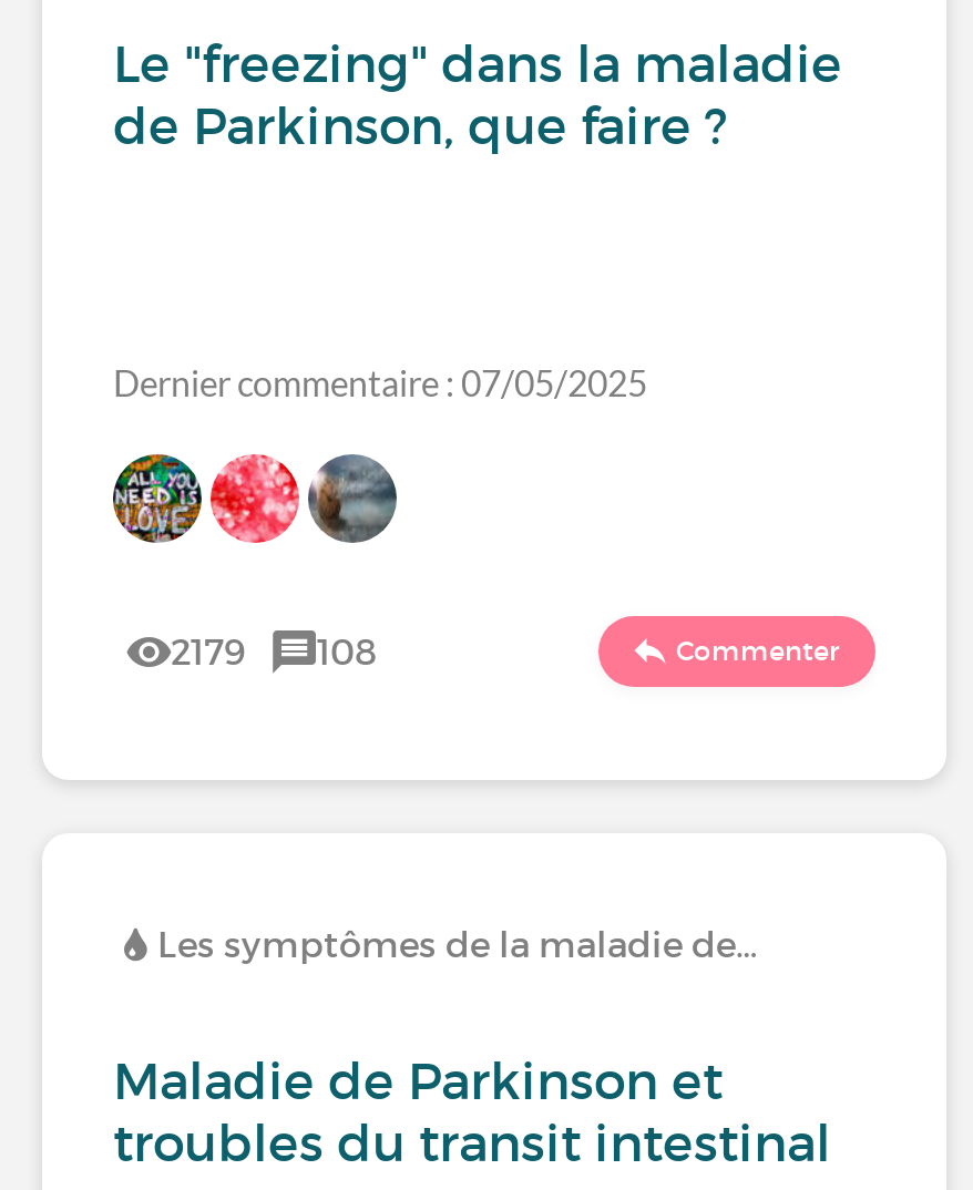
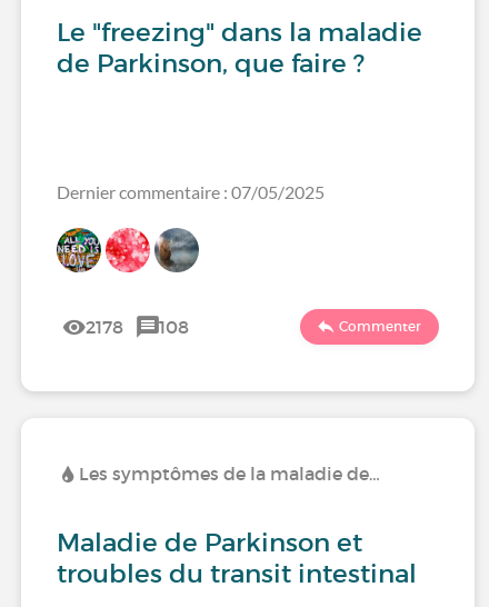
- 2179
+ 2178
